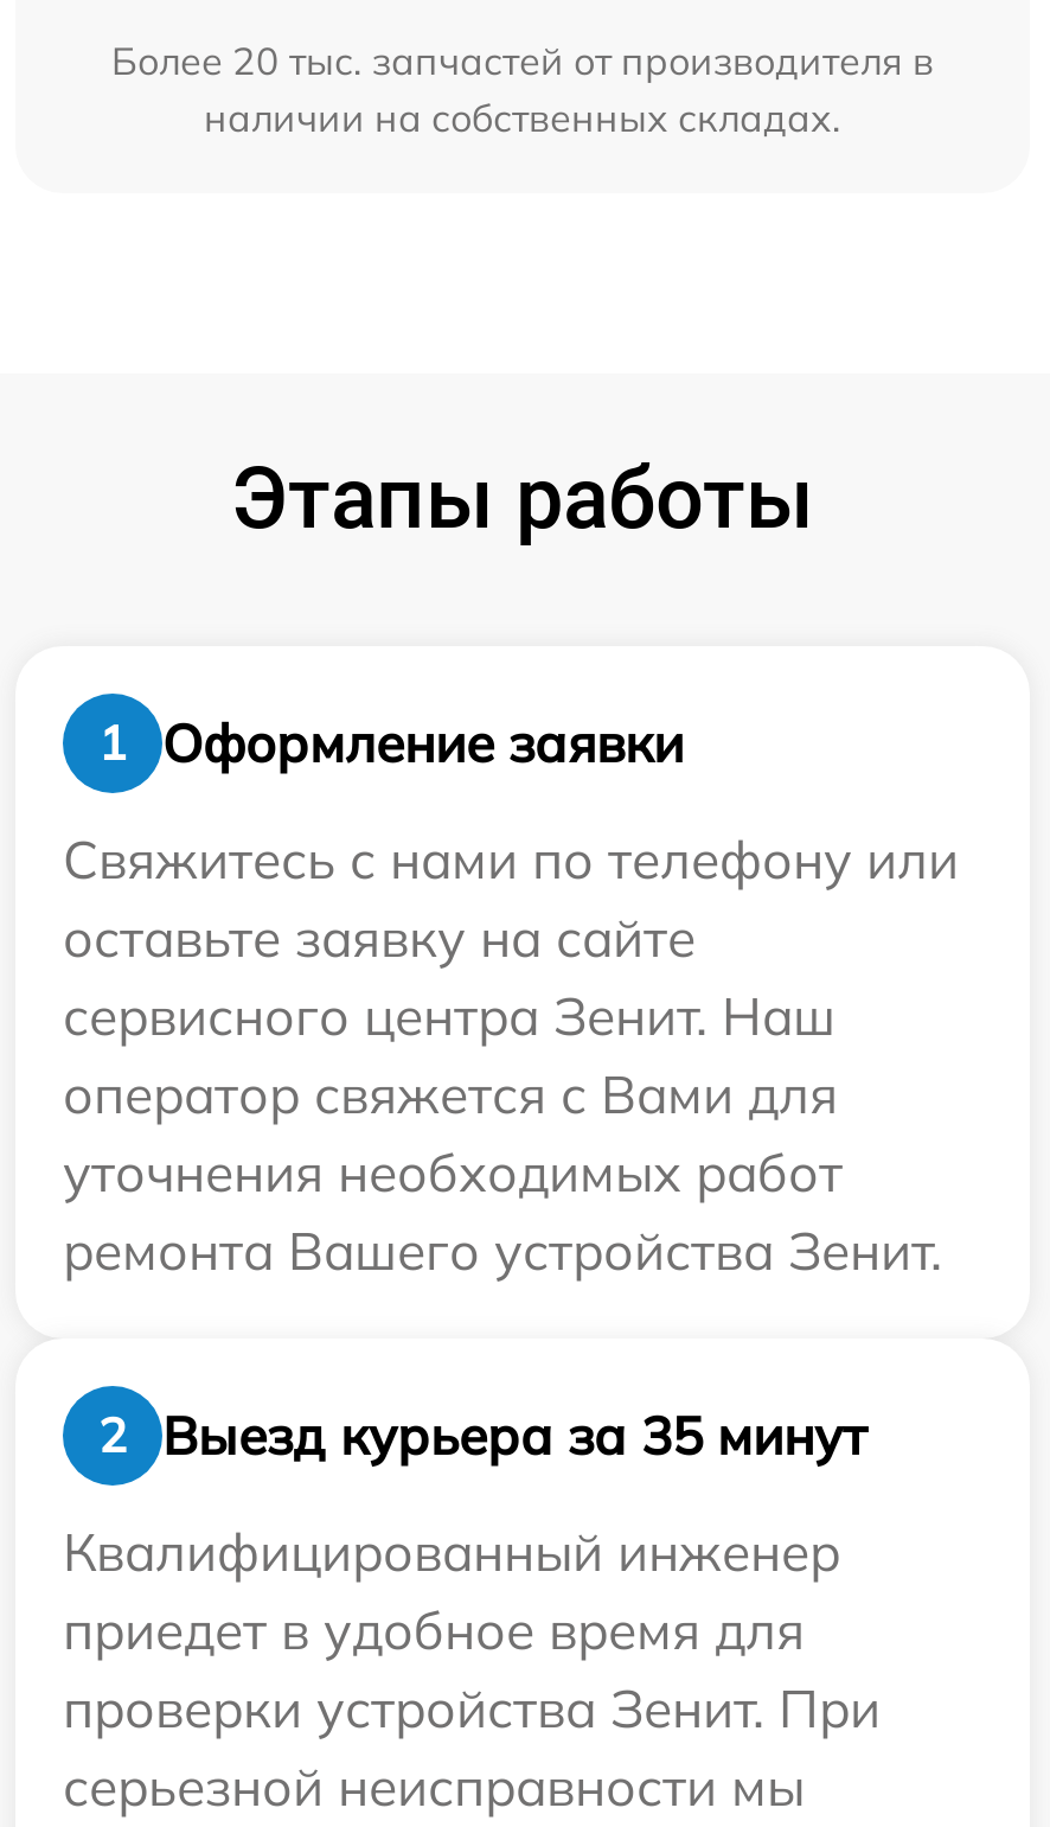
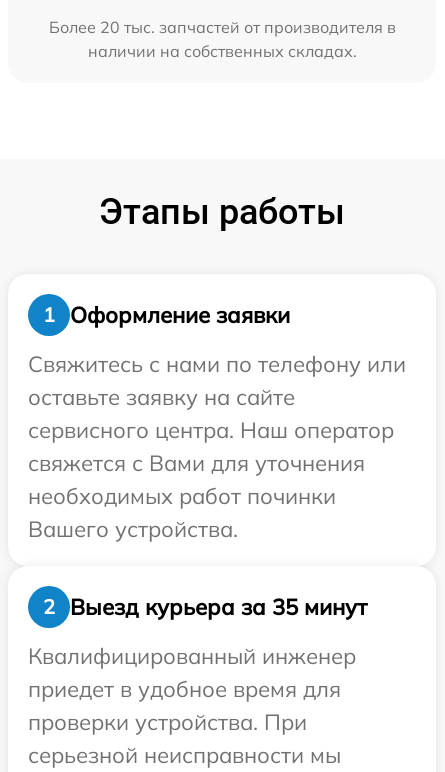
- сервисного центра Зенит. Наш
- оператор свяжется с Вами для
- уточнения необходимых работ
- ремонта Вашего устройства Зенит.
+ сервисного центра. Наш оператор
+ свяжется с Вами для уточнения
+ необходимых работ починки
+ Вашего устройства.

- проверки устройства Зенит. При
+ проверки устройства. При
